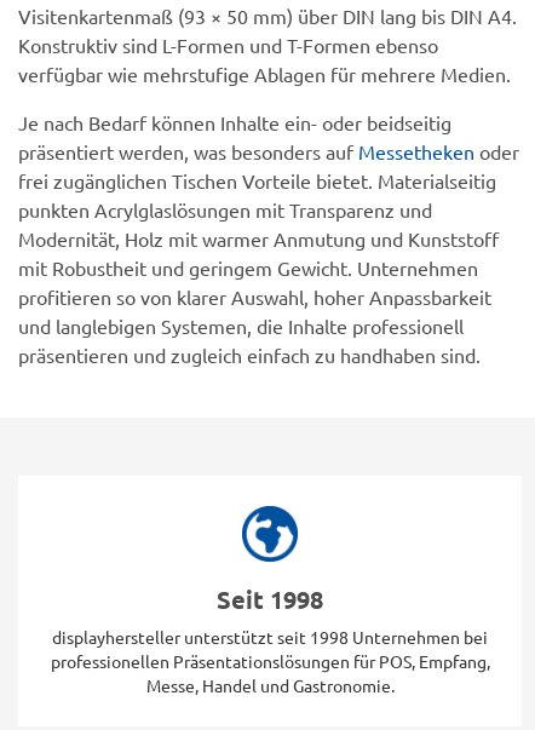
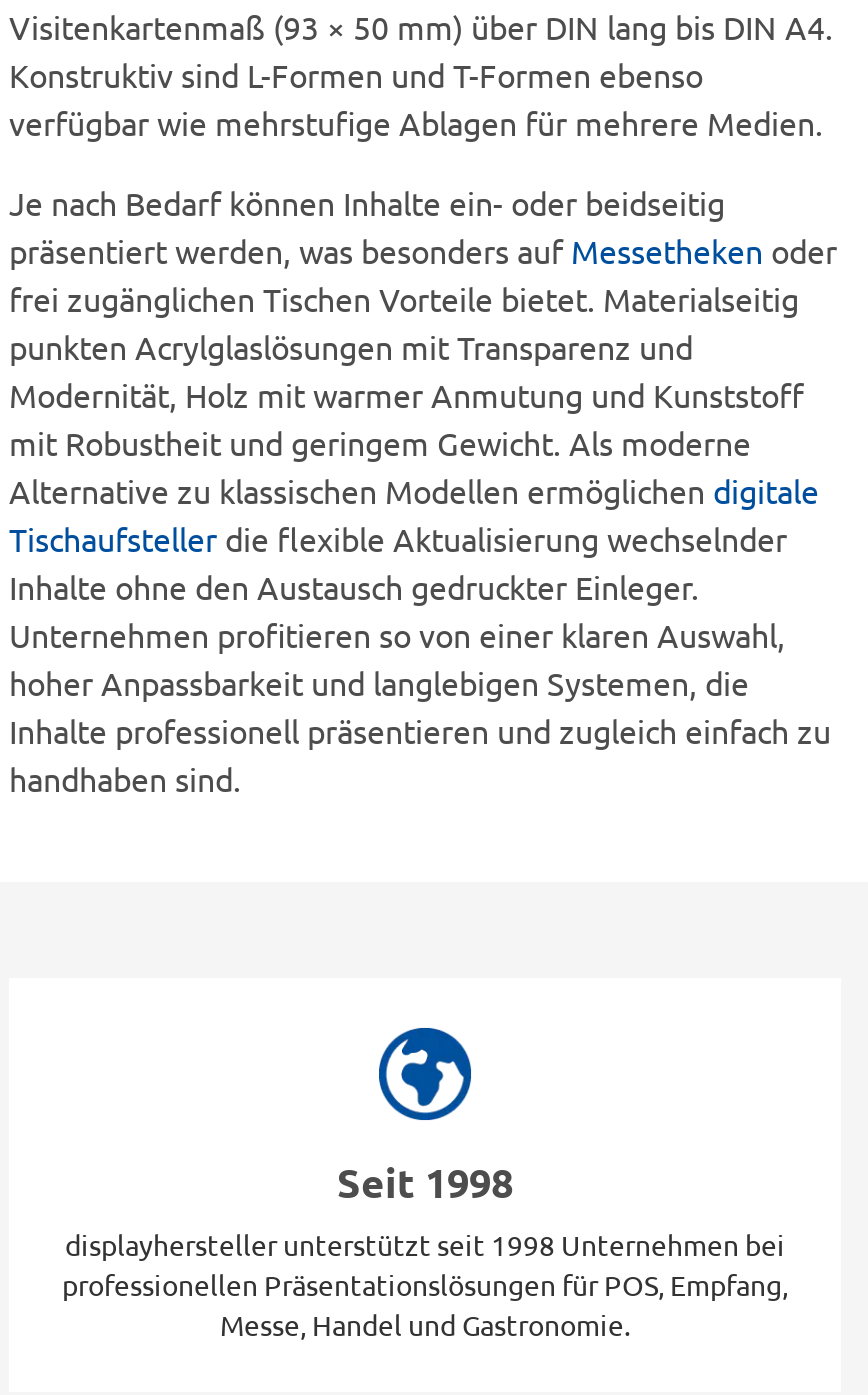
- mit Robustheit und geringem Gewicht. Unternehmen
- profitieren so von klarer Auswahl, hoher Anpassbarkeit
- und langlebigen Systemen, die Inhalte professionell
- präsentieren und zugleich einfach zu handhaben sind.
+ mit Robustheit und geringem Gewicht. Als moderne
+ Alternative zu klassischen Modellen ermöglichen digitale
+ Tischaufsteller die flexible Aktualisierung wechselnder
+ Inhalte ohne den Austausch gedruckter Einleger.
+ Unternehmen profitieren so von einer klaren Auswahl,
+ hoher Anpassbarkeit und langlebigen Systemen, die
+ Inhalte professionell präsentieren und zugleich einfach zu
+ handhaben sind.
